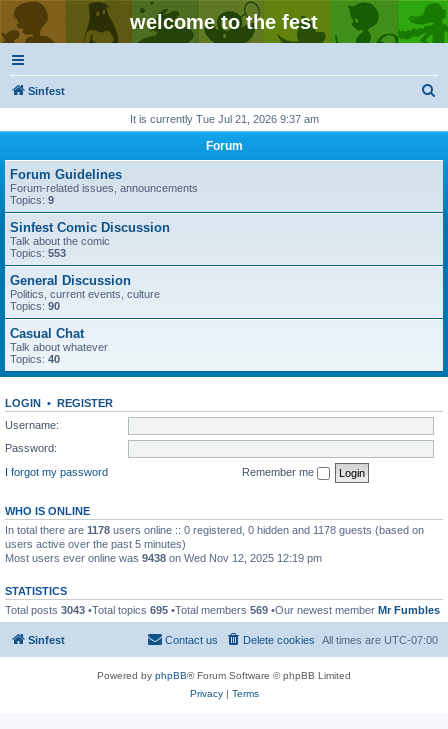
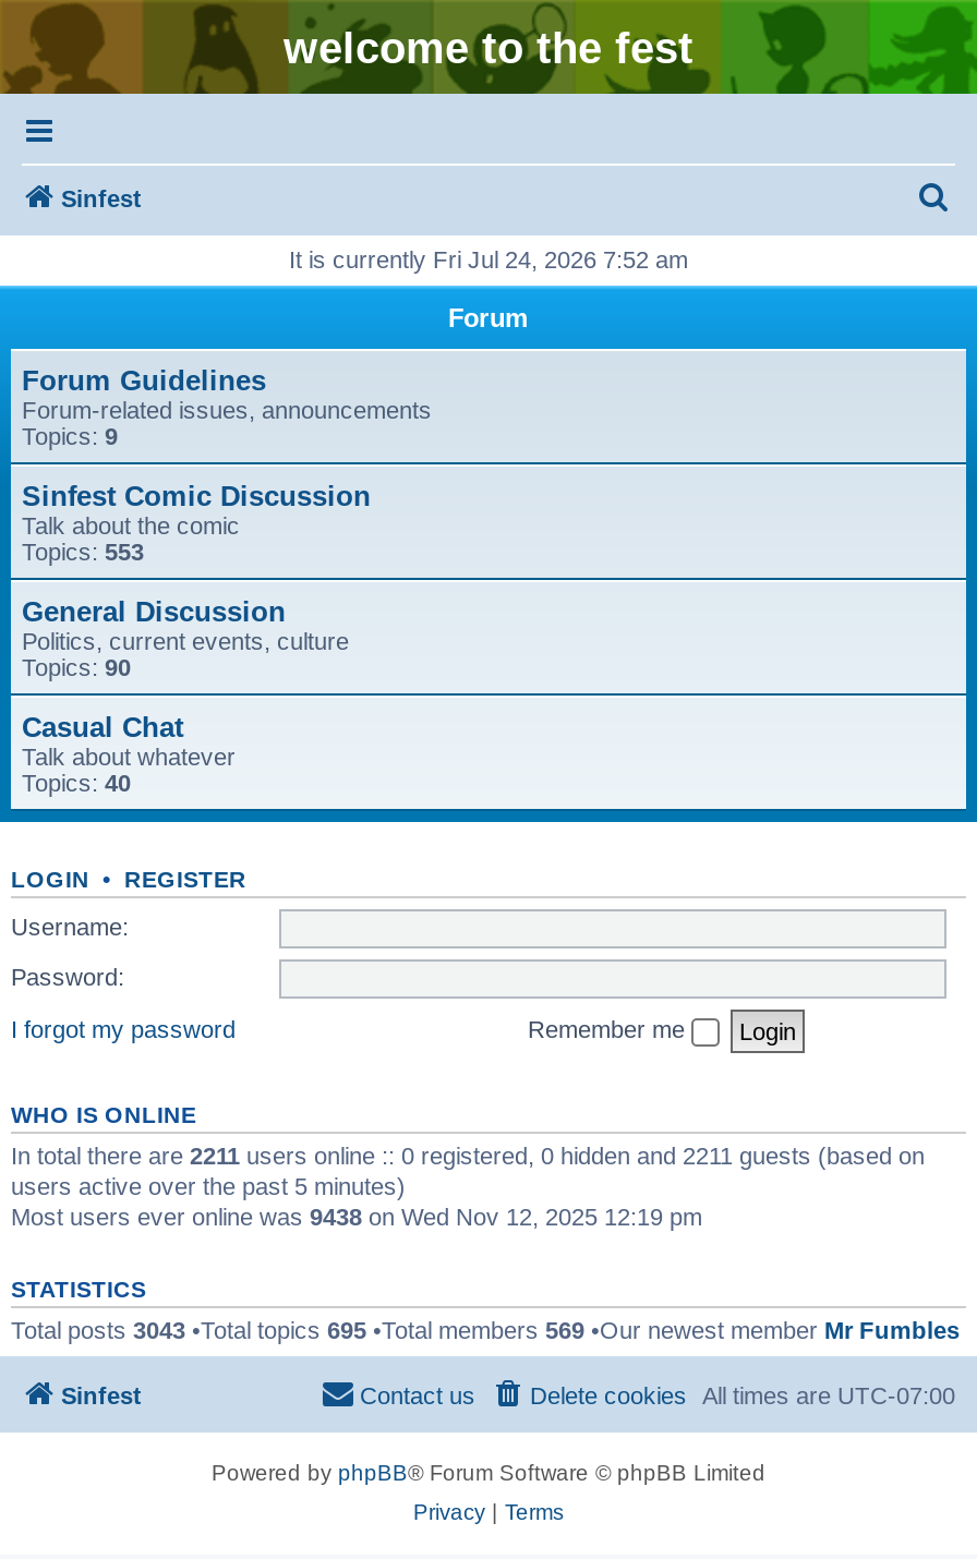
- It is currently Tue Jul 21, 2026 9:37 am
+ It is currently Fri Jul 24, 2026 7:52 am

- In total there are 1178 users online :: 0 registered, 0 hidden and 1178 guests (based on
+ In total there are 2211 users online :: 0 registered, 0 hidden and 2211 guests (based on
